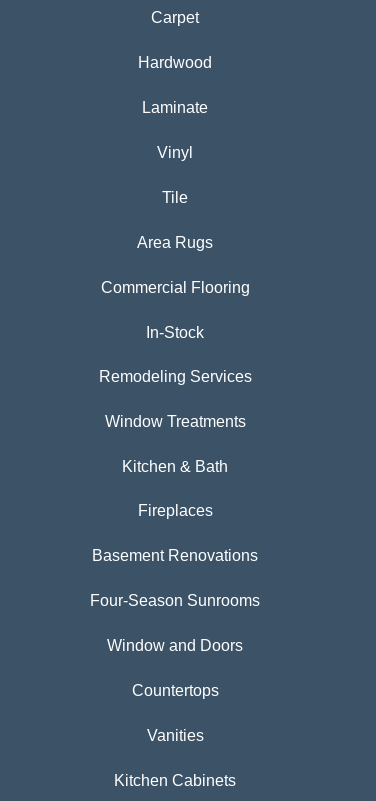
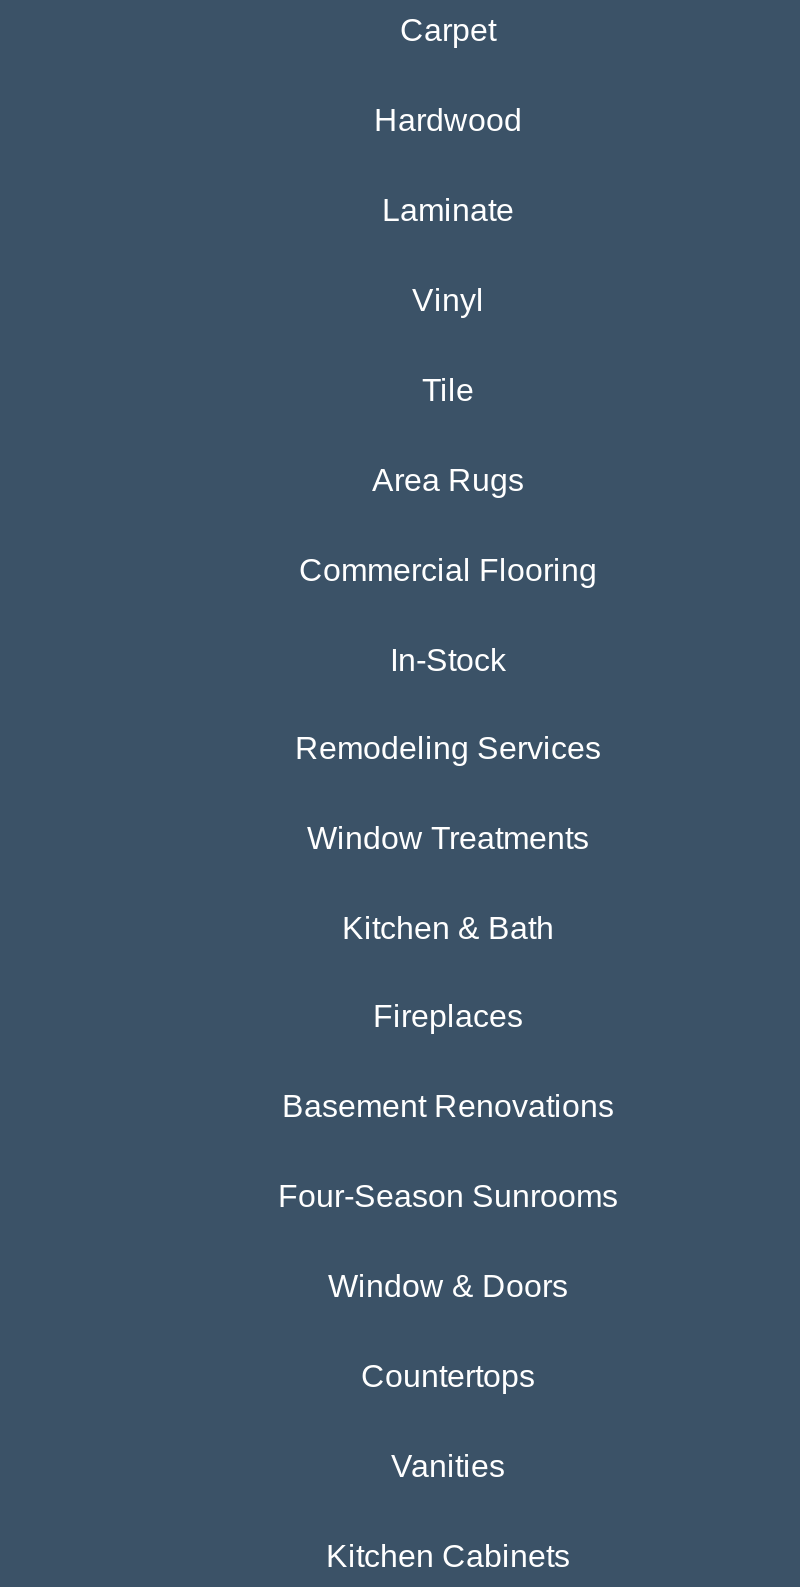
- Window and Doors
+ Window & Doors
